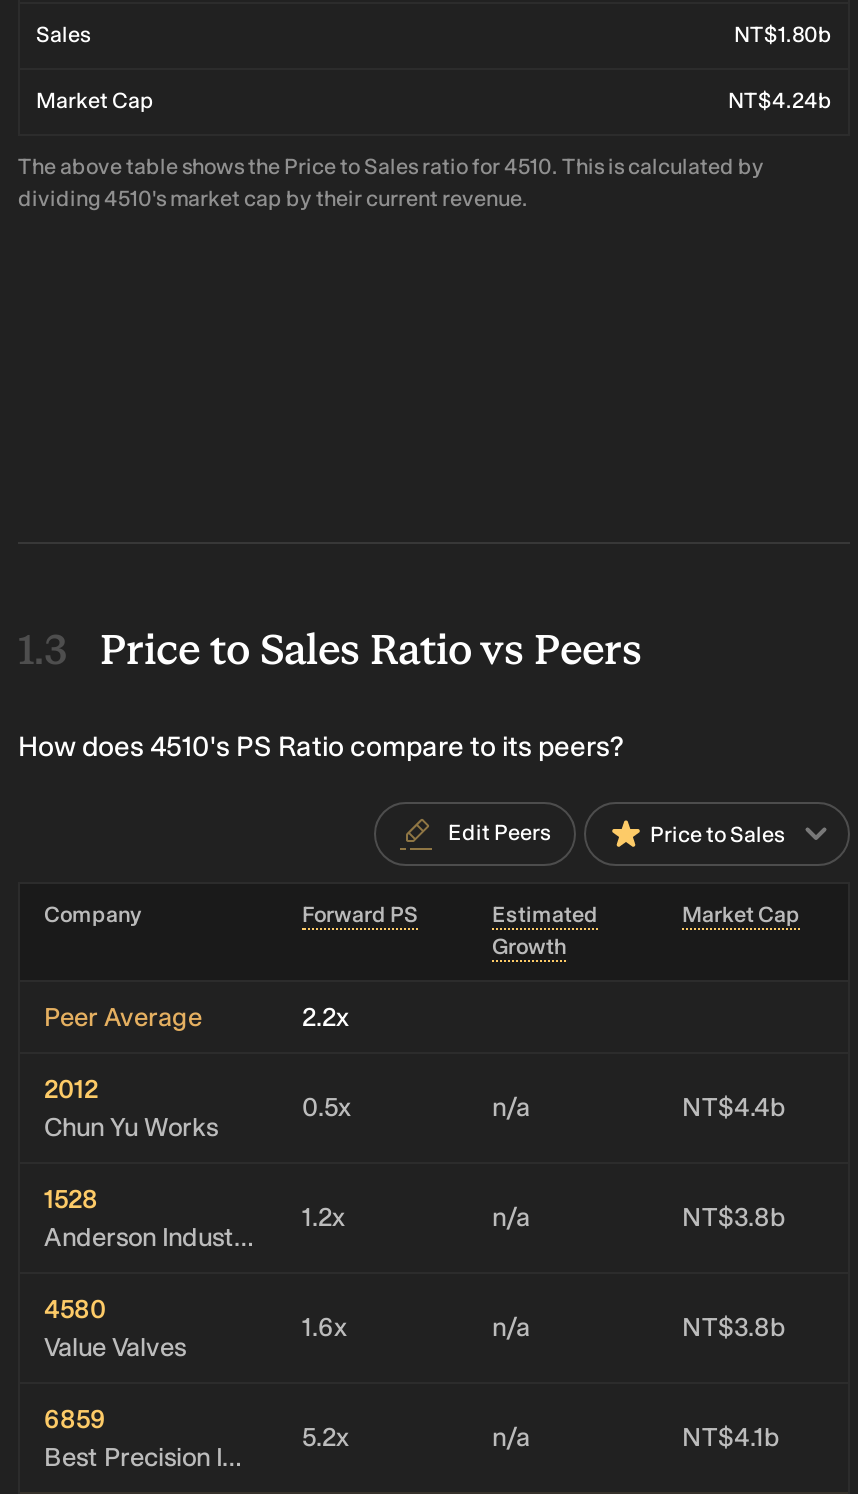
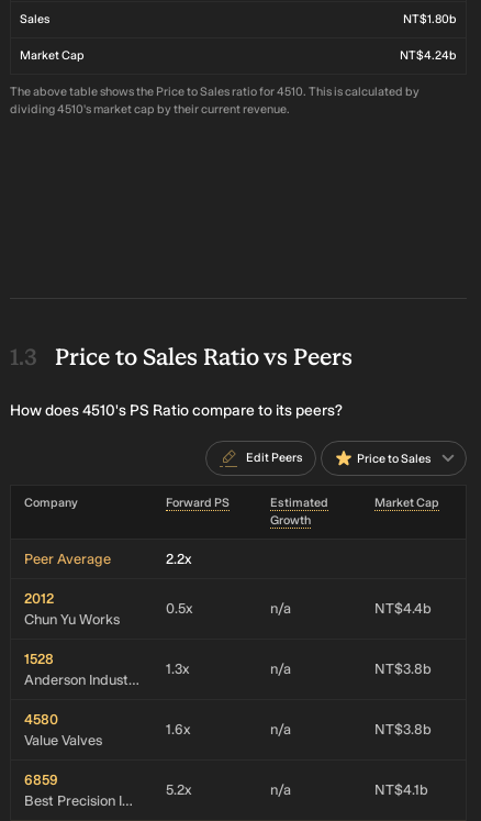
- 1.2x
+ 1.3x
